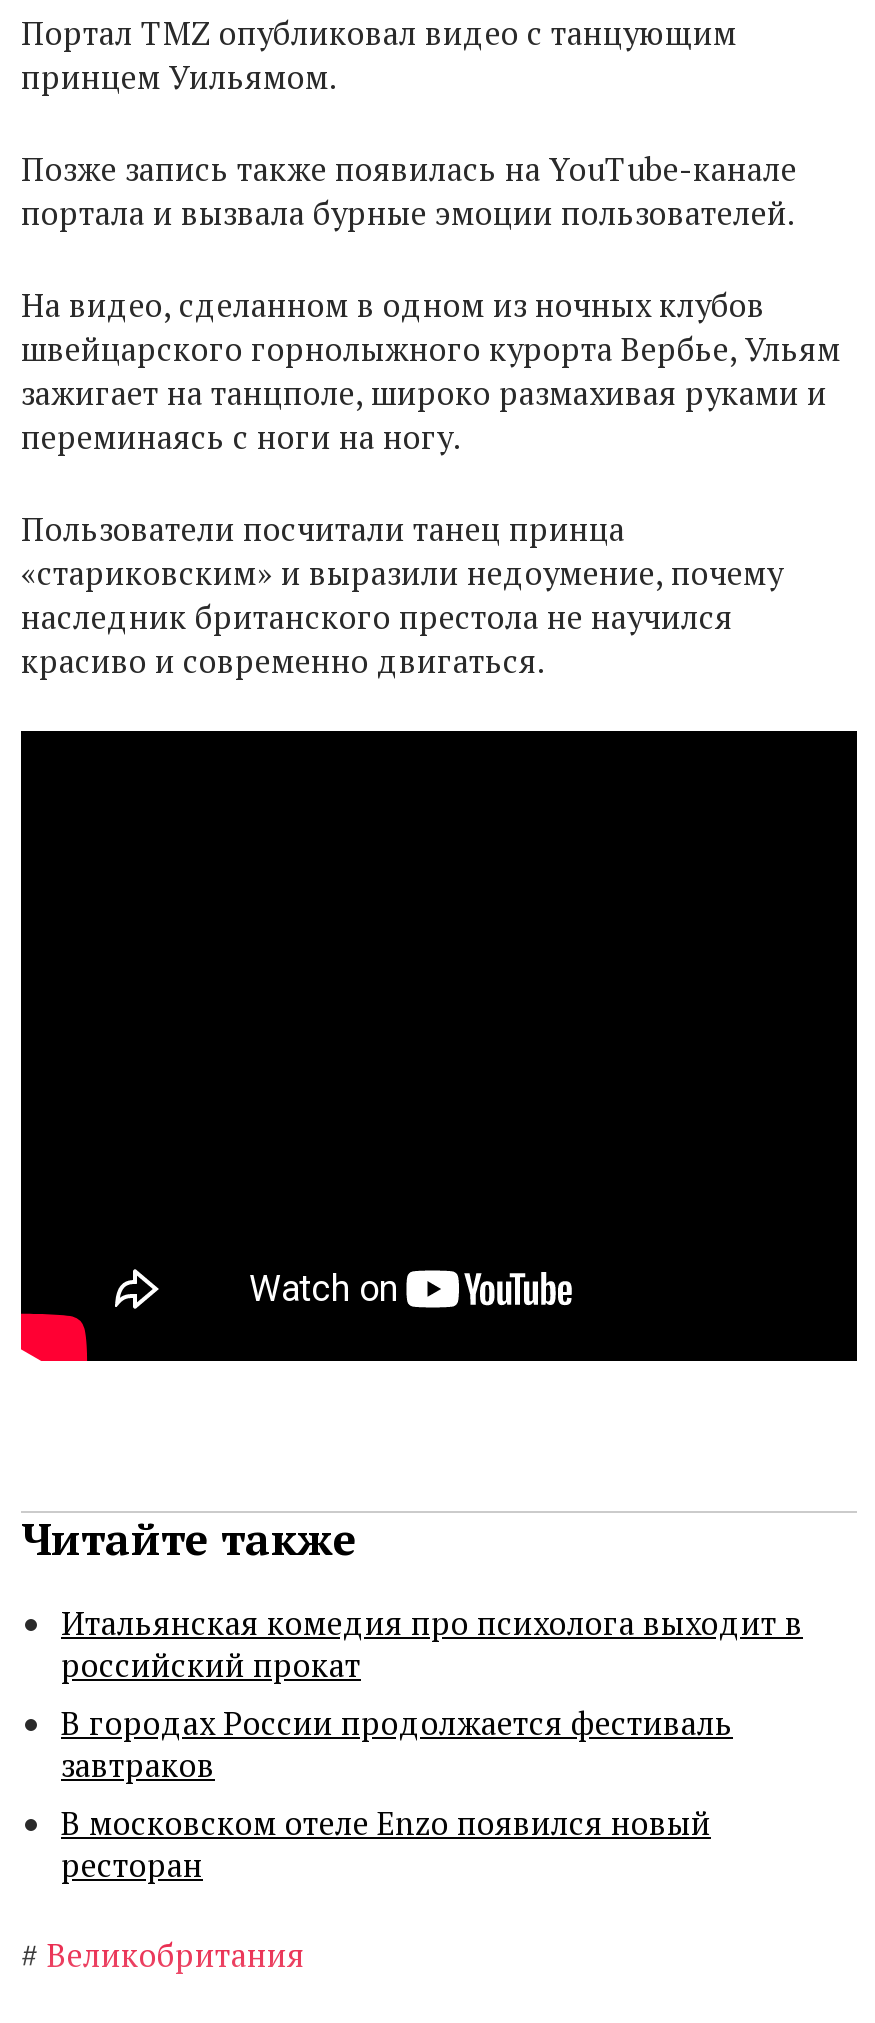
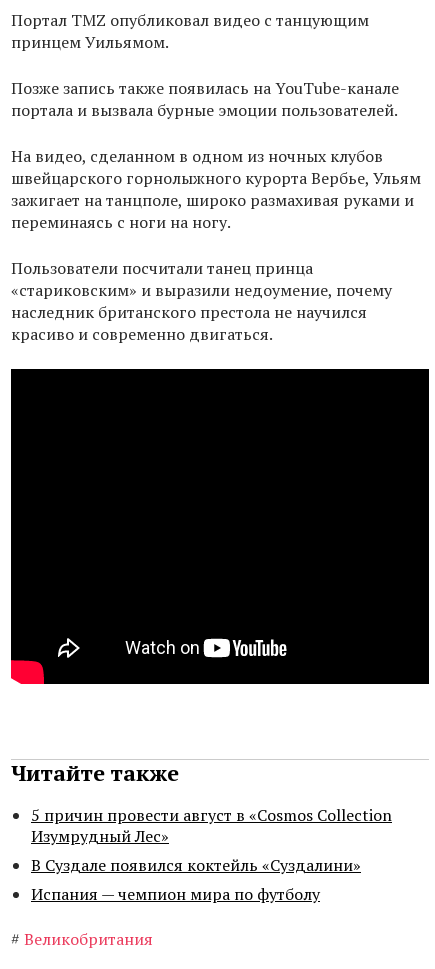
- Итальянская комедия про психолога выходит в
- российский прокат
- В городах России продолжается фестиваль
- завтраков
- В московском отеле Enzo появился новый
- ресторан
+ 5 причин провести август в «Cosmos Collection
+ Изумрудный Лес»
+ В Суздале появился коктейль «Суздалини»
+ Испания — чемпион мира по футболу
